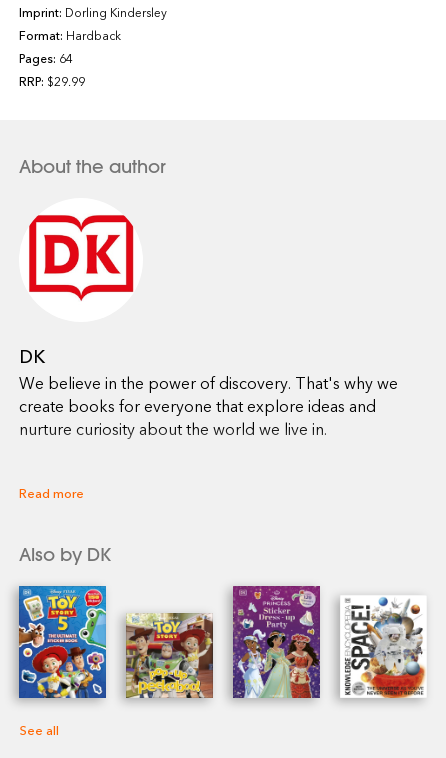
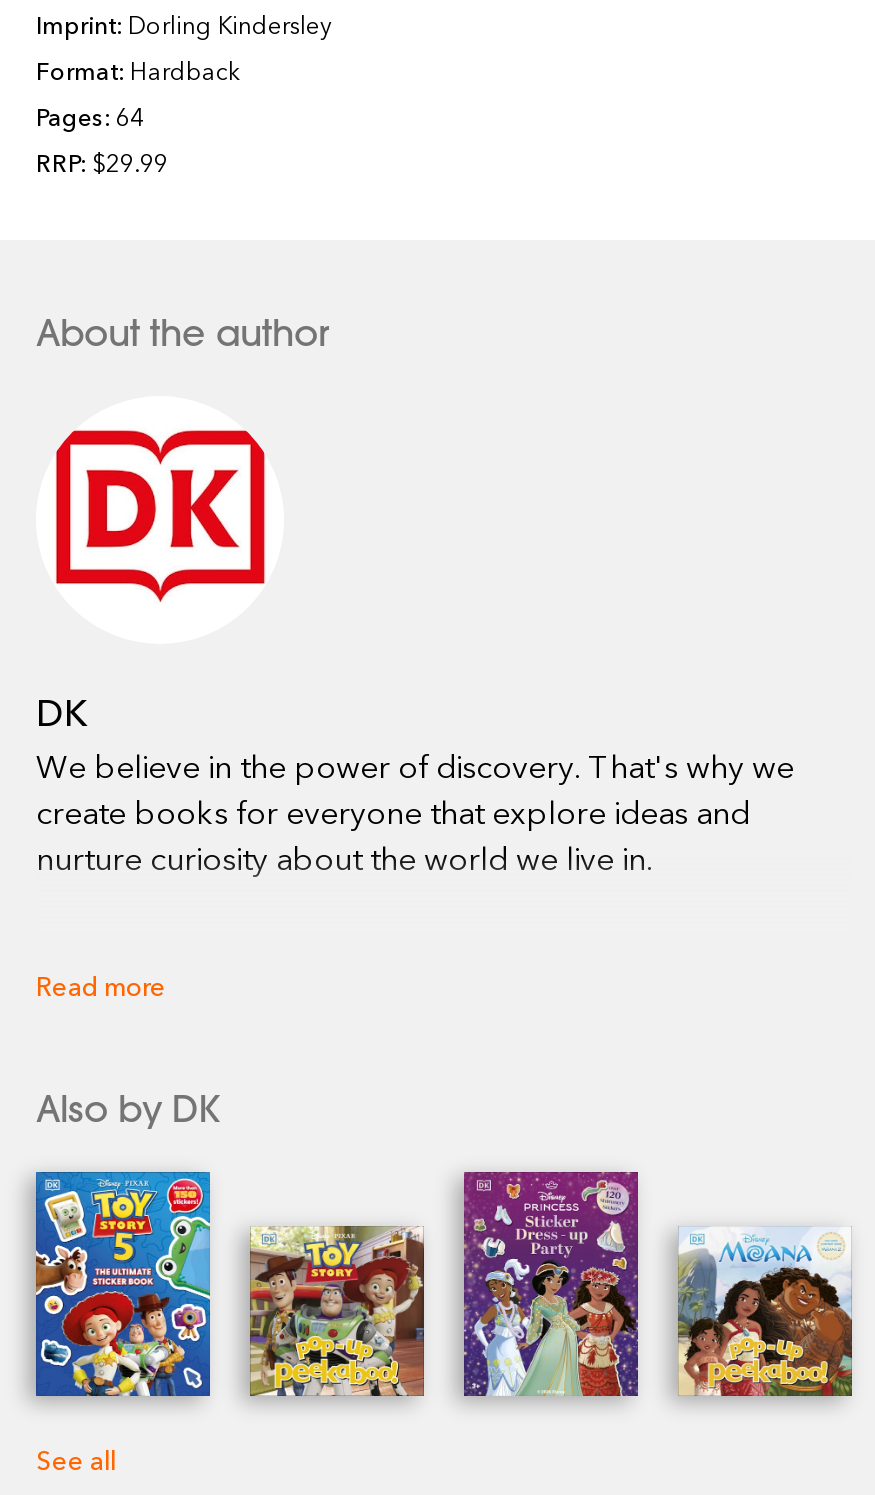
- [image]
+ [image]
